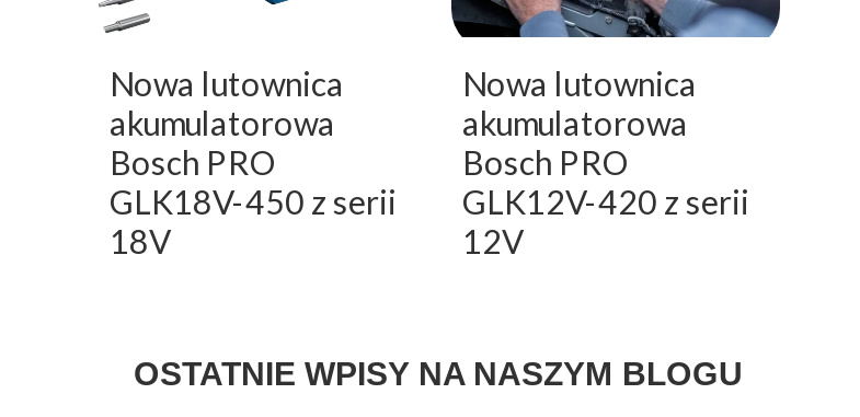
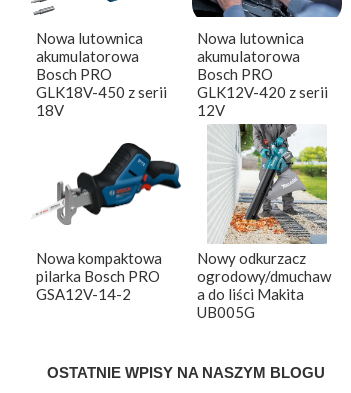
+ [image]
+ Nowa kompaktowa
+ pilarka Bosch PRO
+ GSA12V-14-2

+ [image]
+ Nowy odkurzacz
+ ogrodowy/dmuchaw
+ a do liści Makita
+ UB005G
